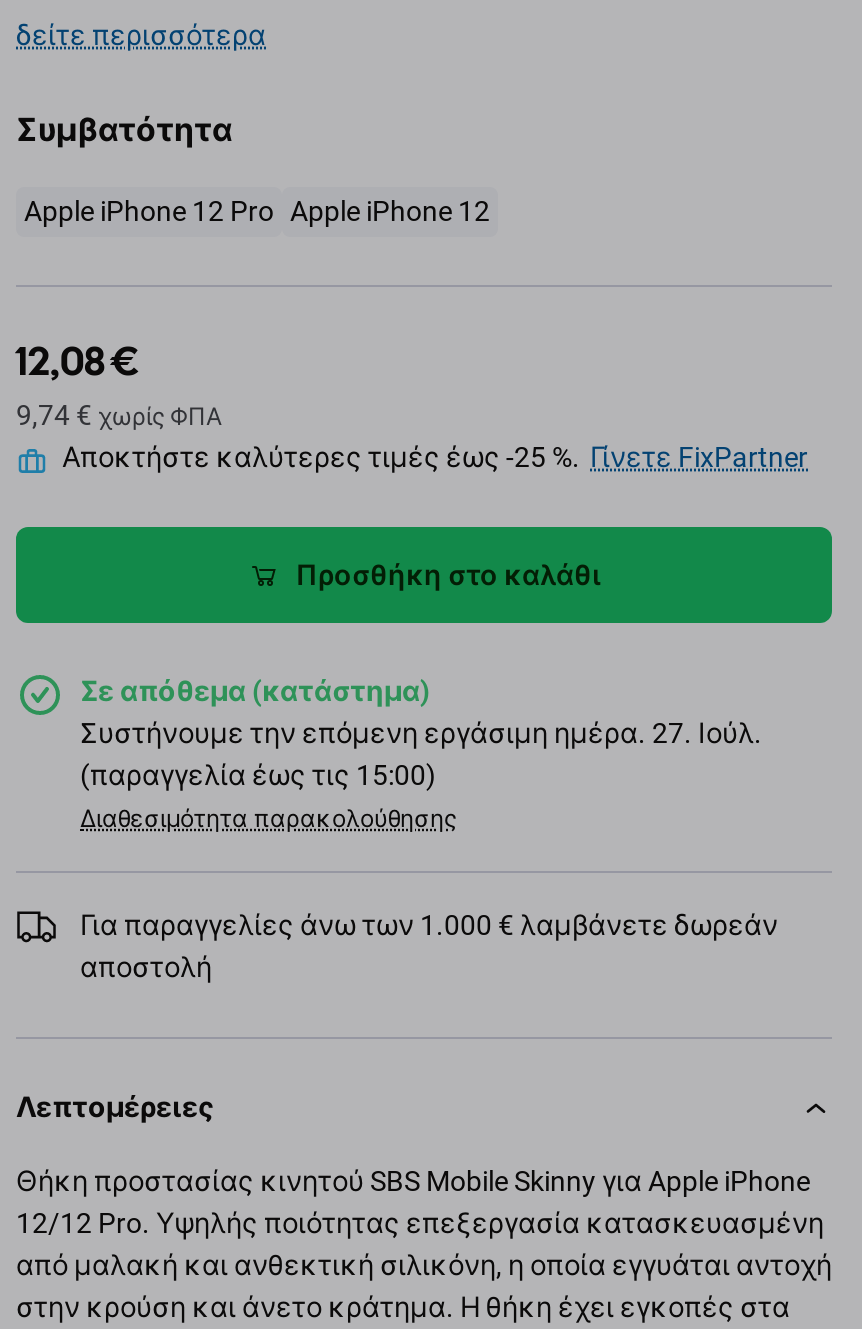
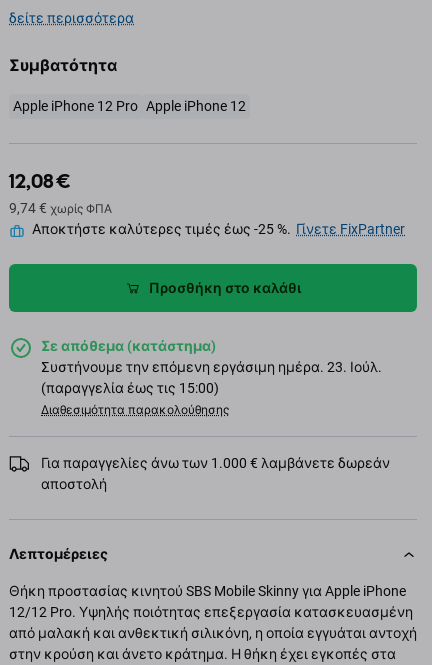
- Συστήνουμε την επόμενη εργάσιμη ημέρα. 27. Ιούλ.
+ Συστήνουμε την επόμενη εργάσιμη ημέρα. 23. Ιούλ.
